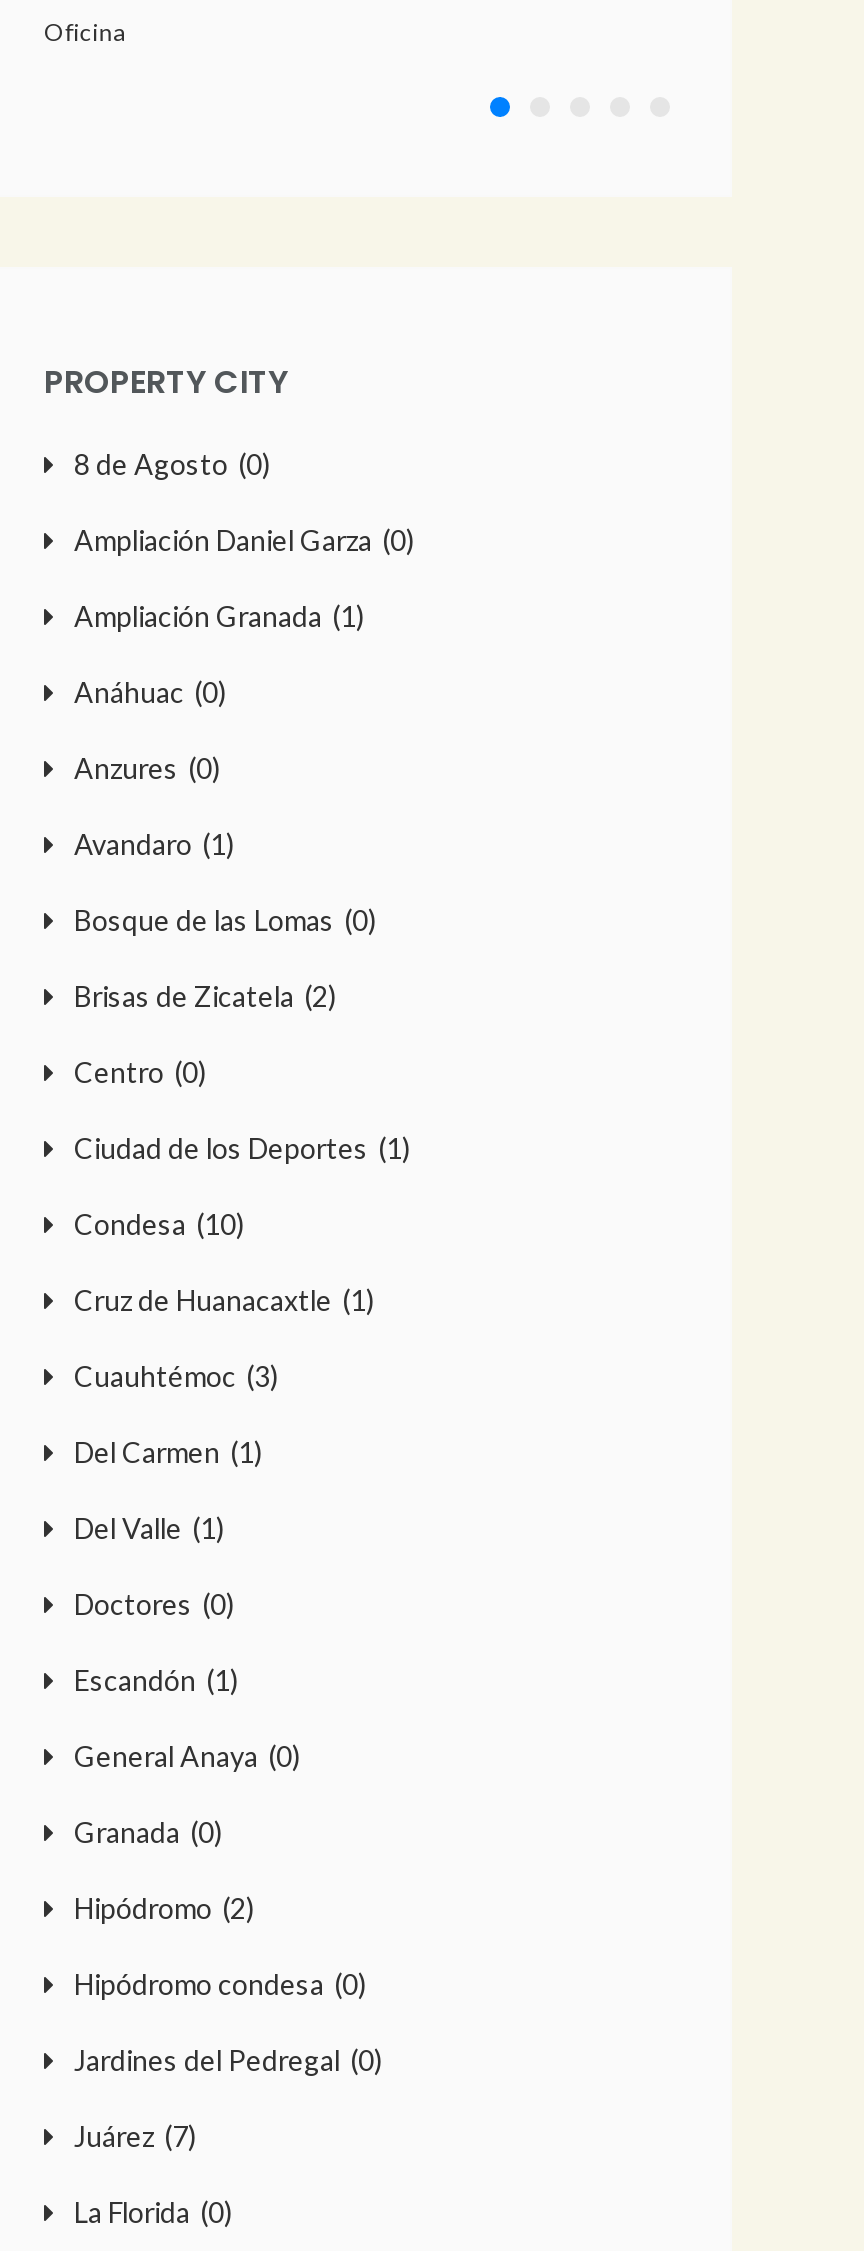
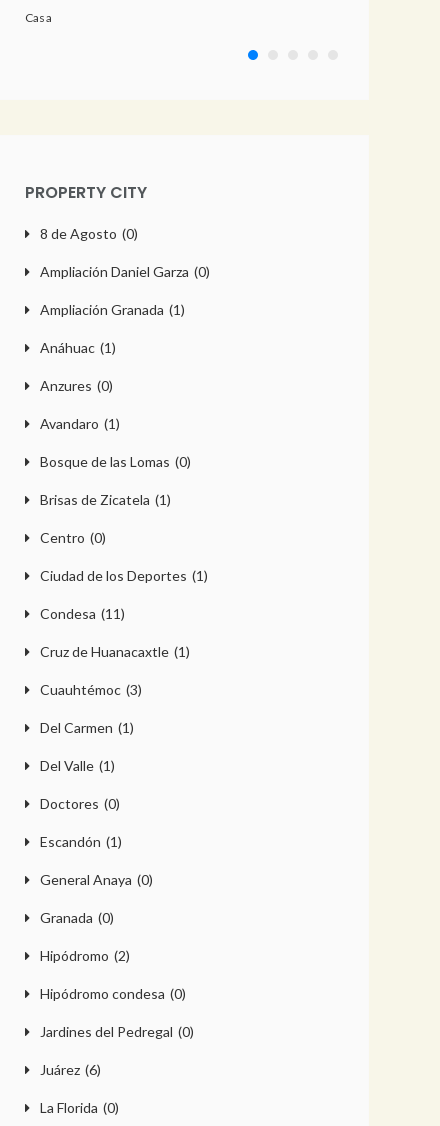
- Oficina
+ Casa

- Anáhuac (0)
+ Anáhuac (1)

- Brisas de Zicatela (2)
+ Brisas de Zicatela (1)

- Condesa (10)
+ Condesa (11)

- Juárez (7)
+ Juárez (6)
